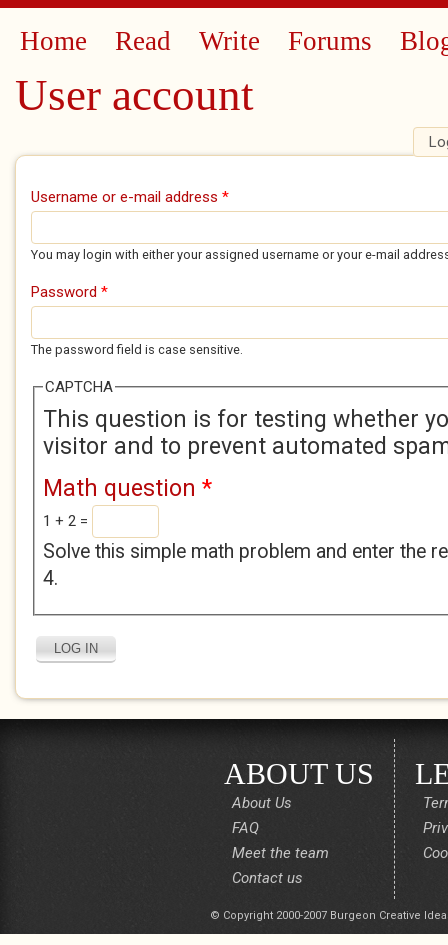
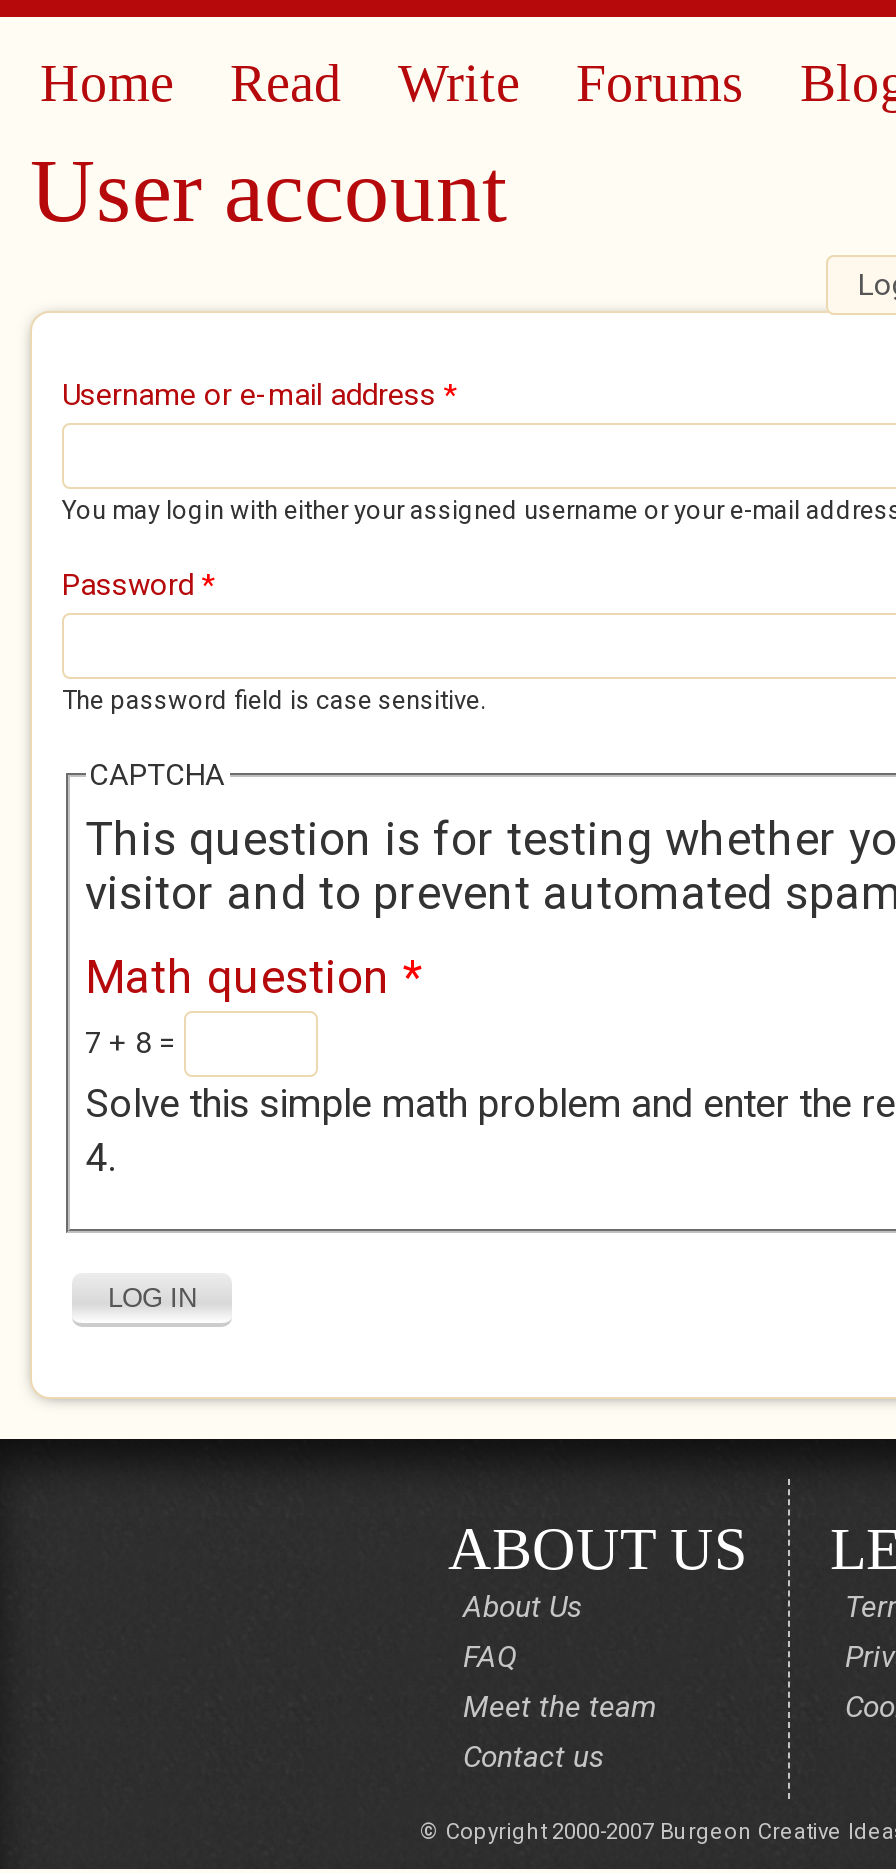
- 1 + 2 =
+ 7 + 8 =
